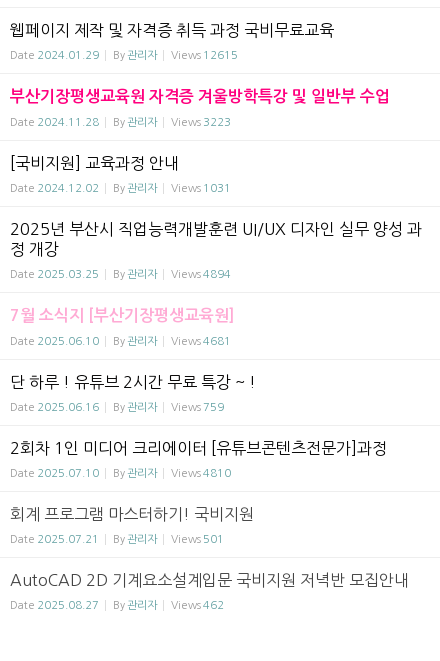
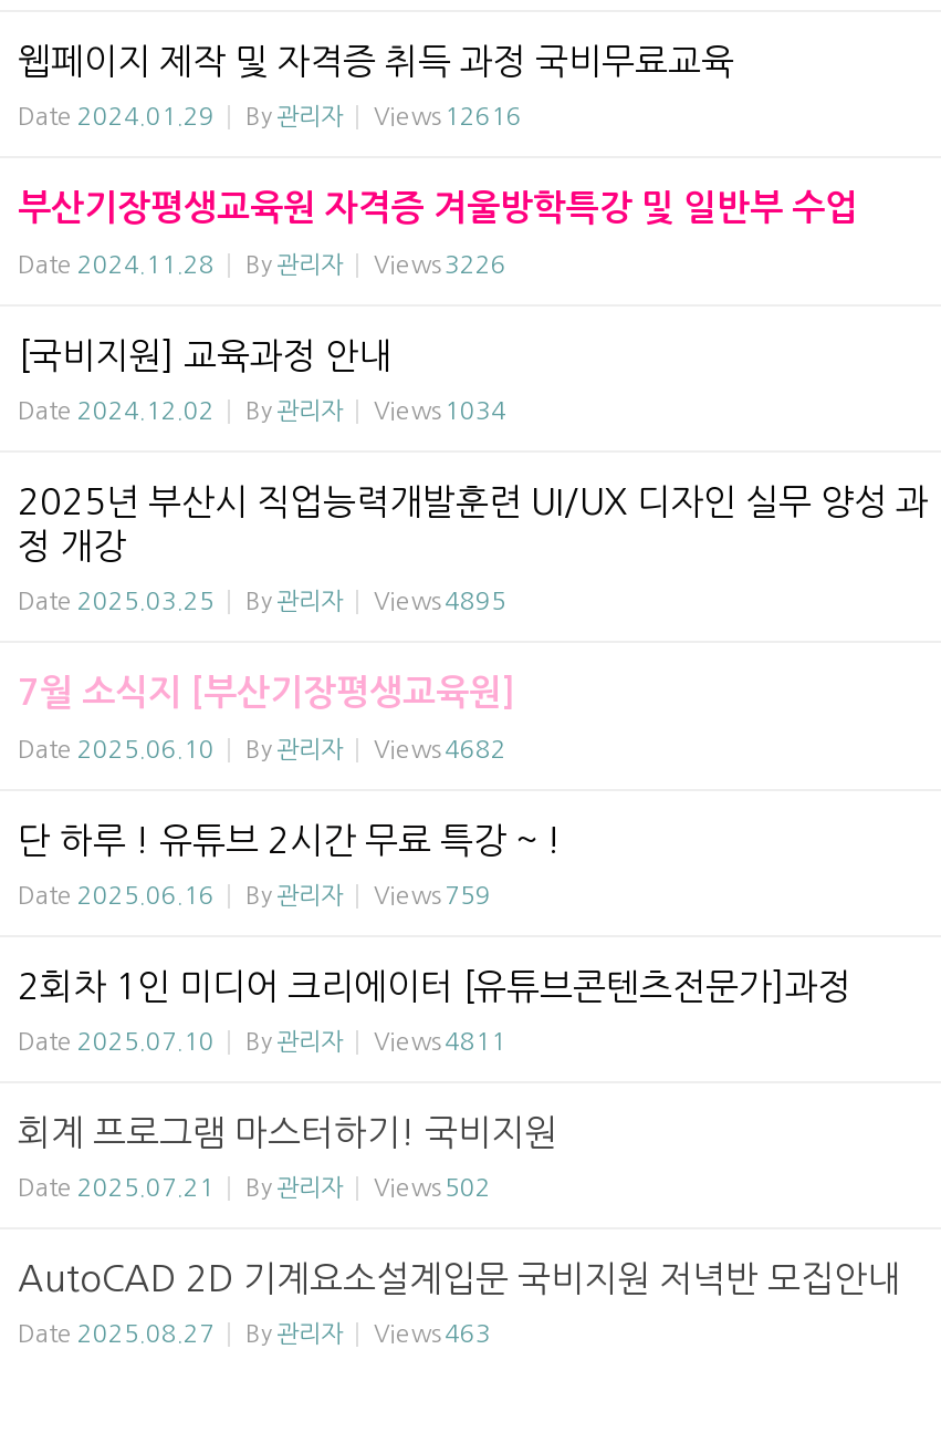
- Date 2024.01.29 By 관리자 Views 12615
+ Date 2024.01.29 By 관리자 Views 12616

- Date 2024.11.28 By 관리자 Views 3223
+ Date 2024.11.28 By 관리자 Views 3226

- Date 2024.12.02 By 관리자 Views 1031
+ Date 2024.12.02 By 관리자 Views 1034

- Date 2025.03.25 By 관리자 Views 4894
+ Date 2025.03.25 By 관리자 Views 4895

- Date 2025.06.10 By 관리자 Views 4681
+ Date 2025.06.10 By 관리자 Views 4682

- Date 2025.07.10 By 관리자 Views 4810
+ Date 2025.07.10 By 관리자 Views 4811

- Date 2025.07.21 By 관리자 Views 501
+ Date 2025.07.21 By 관리자 Views 502

- Date 2025.08.27 By 관리자 Views 462
+ Date 2025.08.27 By 관리자 Views 463
